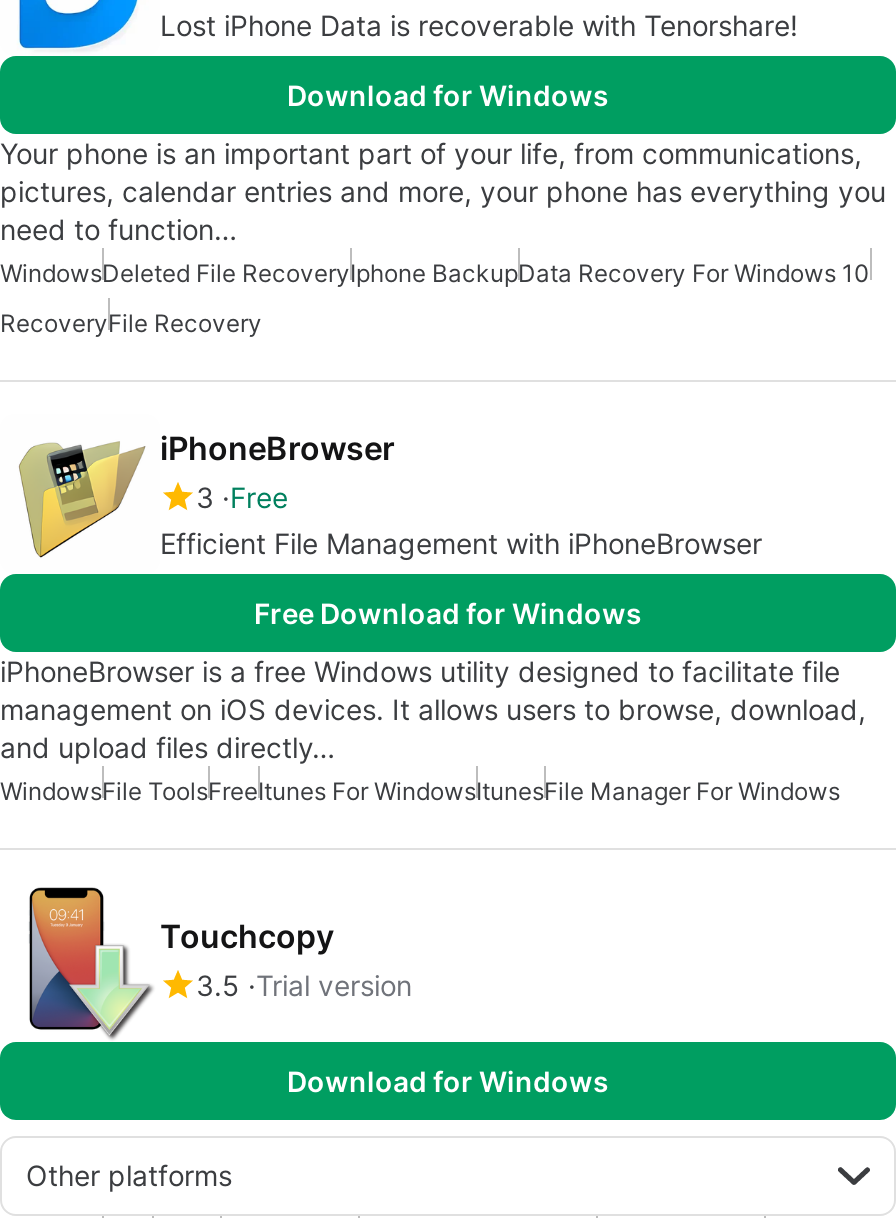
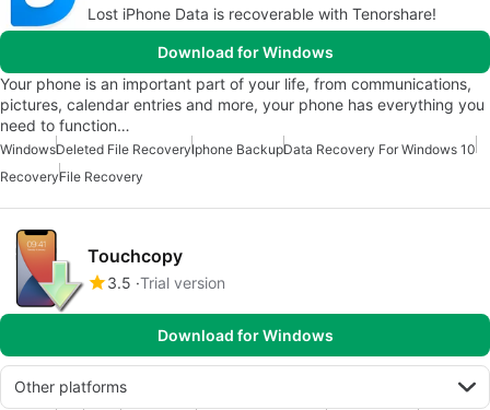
- [image]
- iPhoneBrowser
- 3 Free
- Efficient File Management with iPhoneBrowser
- Free Download for Windows
- iPhoneBrowser is a free Windows utility designed to facilitate file
- management on iOS devices. It allows users to browse, download,
- and upload files directly…
- WindowsFile ToolsFreeItunes For WindowsItunesFile Manager For Windows
